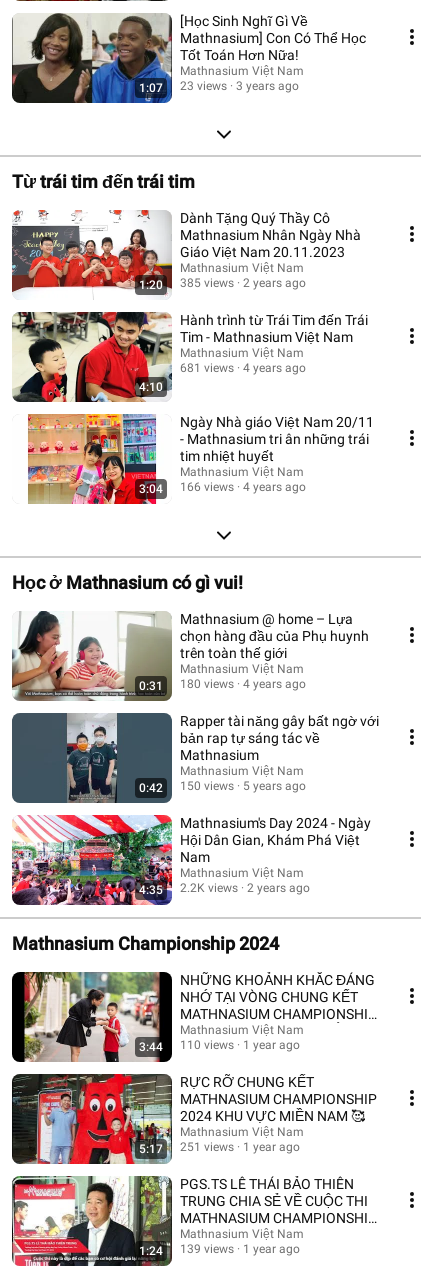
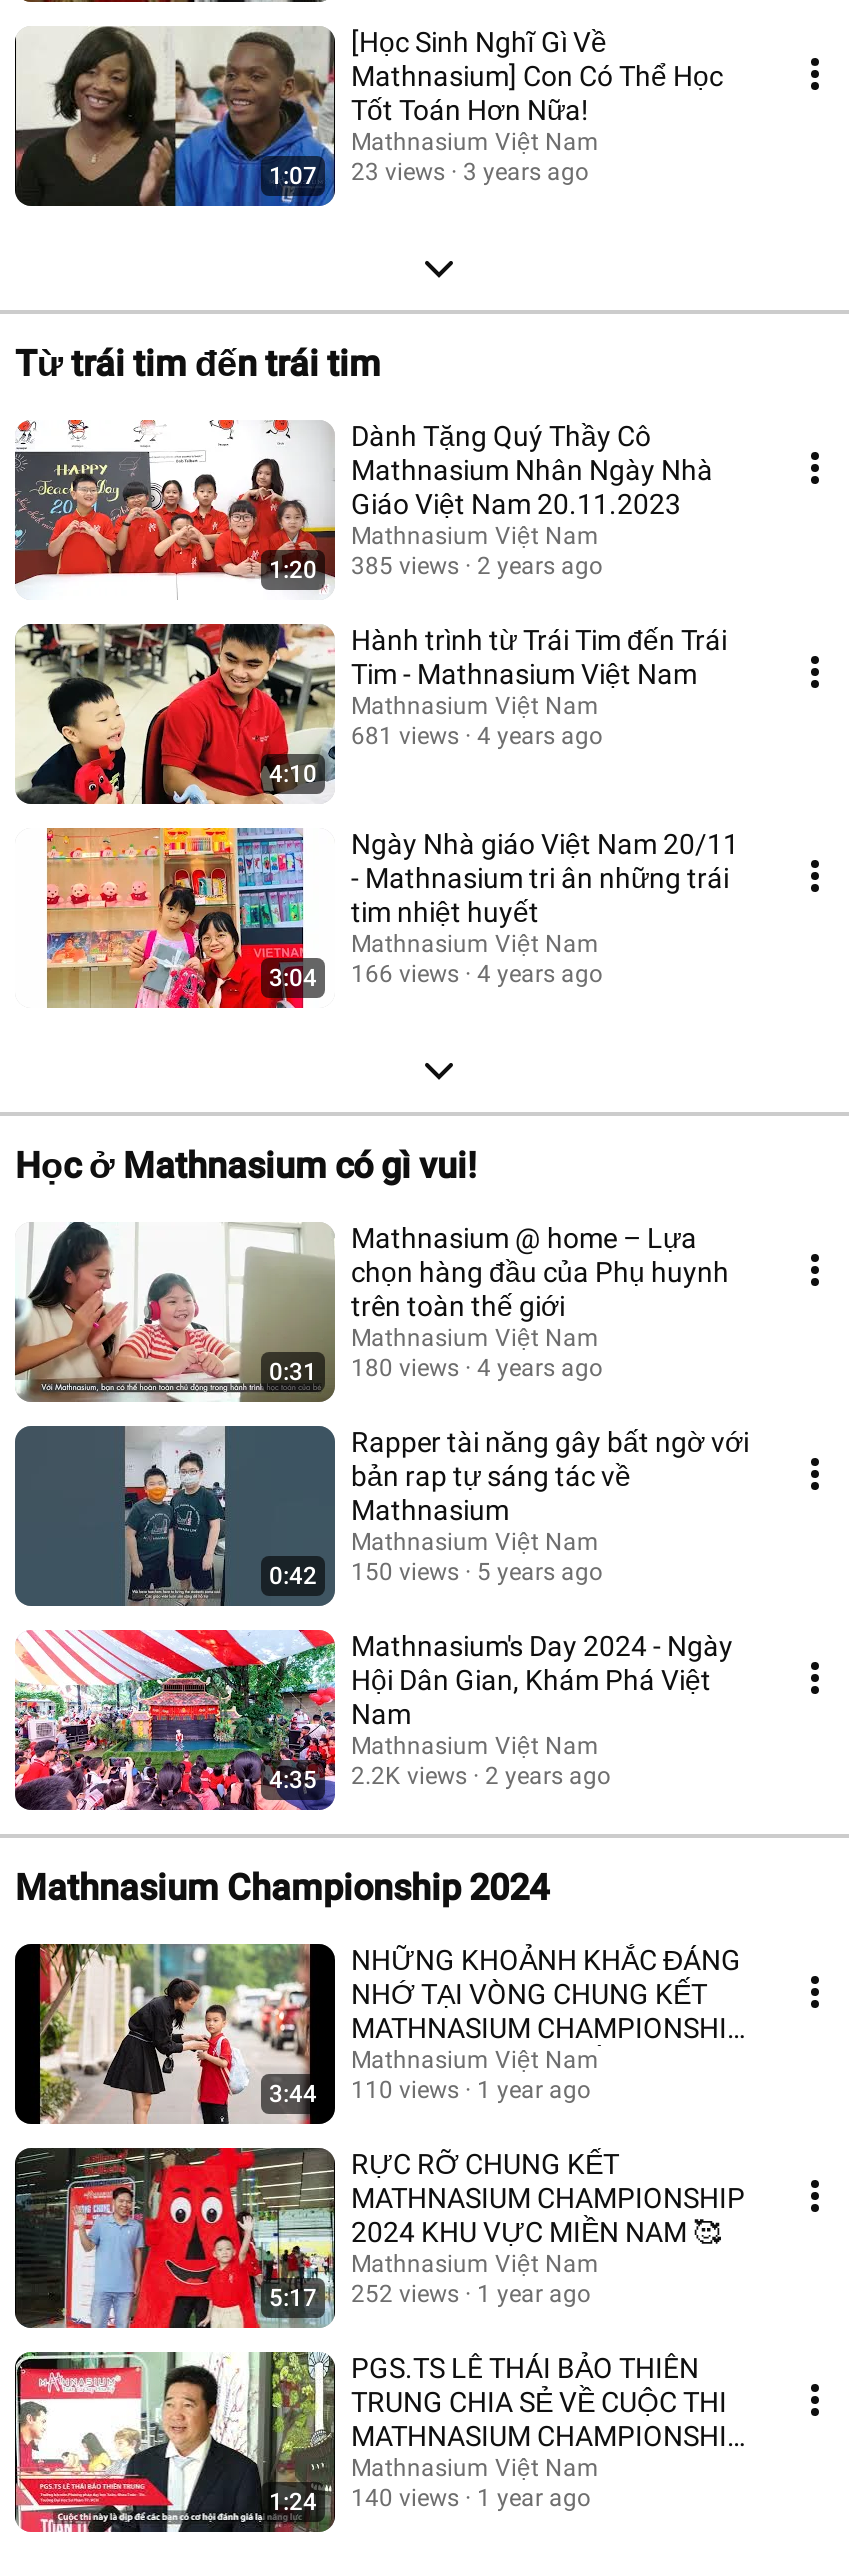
- 5:17 251 views 1 year ago
+ 5:17 252 views 1 year ago

- 1:24 139 views 1 year ago
+ 1:24 140 views 1 year ago
